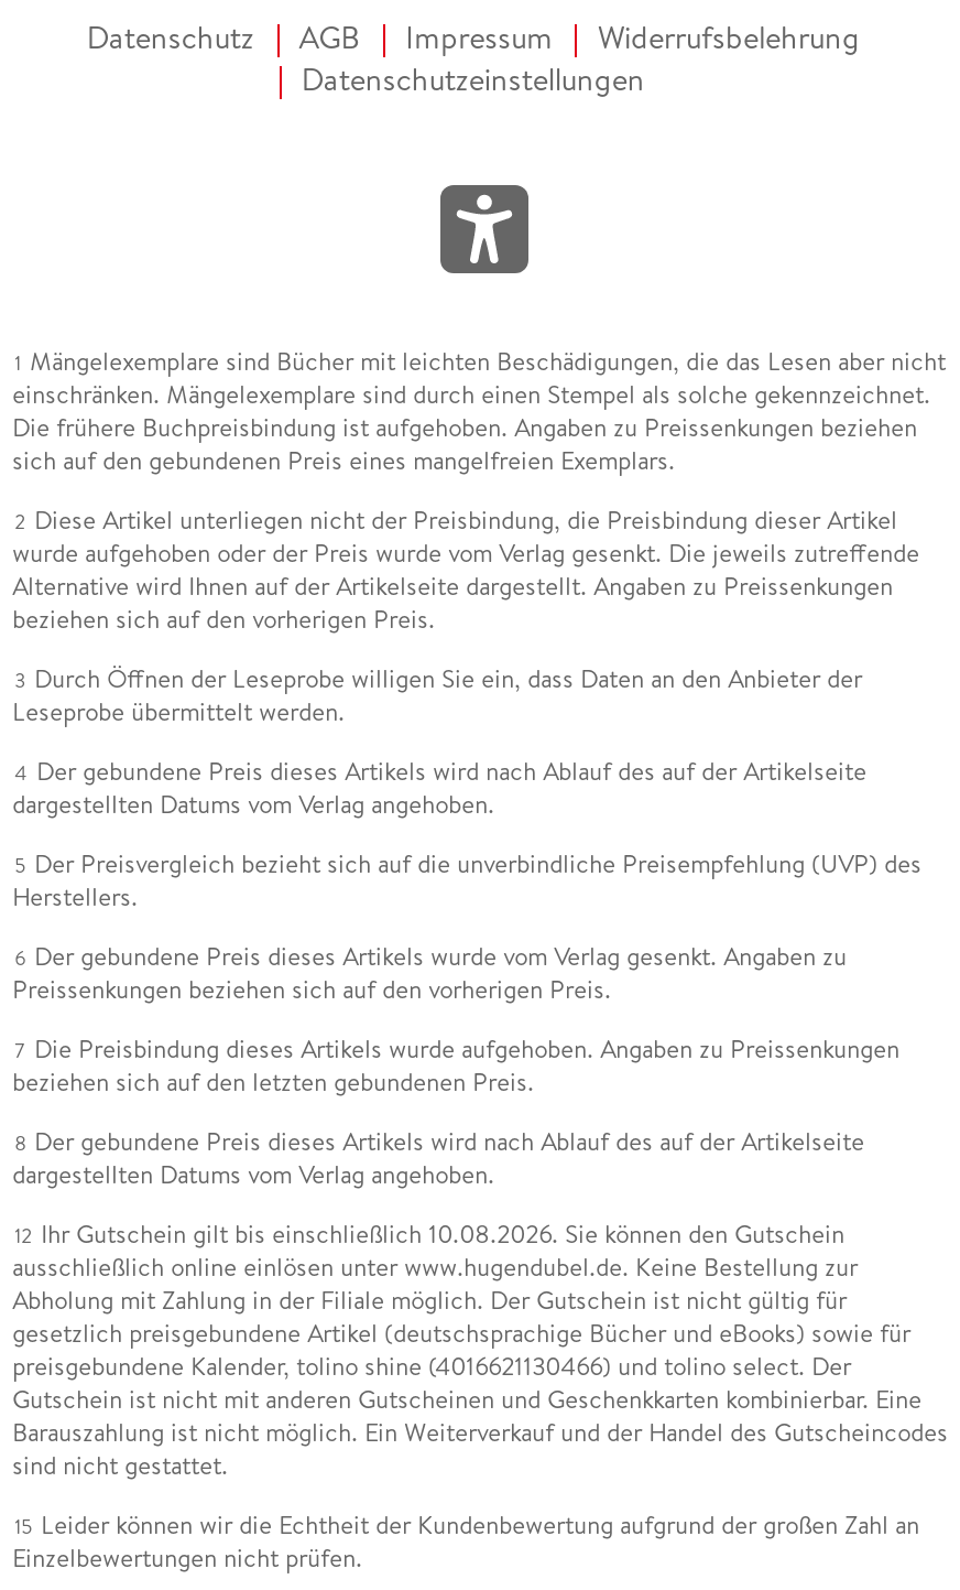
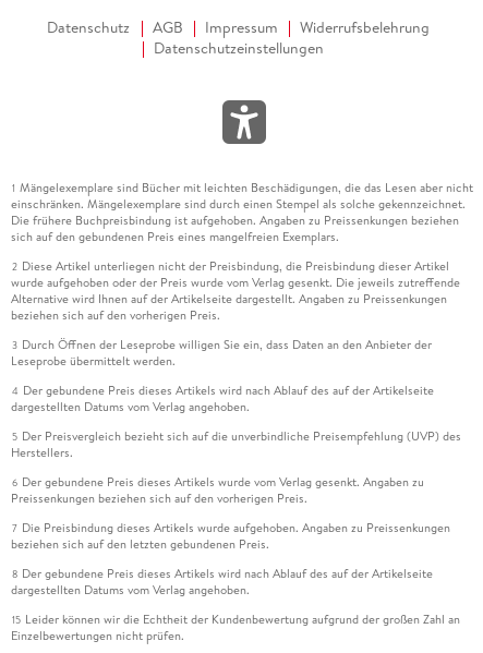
- 12 Ihr Gutschein gilt bis einschließlich 10.08.2026. Sie können den Gutschein
- ausschließlich online einlösen unter www.hugendubel.de. Keine Bestellung zur
- Abholung mit Zahlung in der Filiale möglich. Der Gutschein ist nicht gültig für
- gesetzlich preisgebundene Artikel (deutschsprachige Bücher und eBooks) sowie für
- preisgebundene Kalender, tolino shine (4016621130466) und tolino select. Der
- Gutschein ist nicht mit anderen Gutscheinen und Geschenkkarten kombinierbar. Eine
- Barauszahlung ist nicht möglich. Ein Weiterverkauf und der Handel des Gutscheincodes
- sind nicht gestattet.
